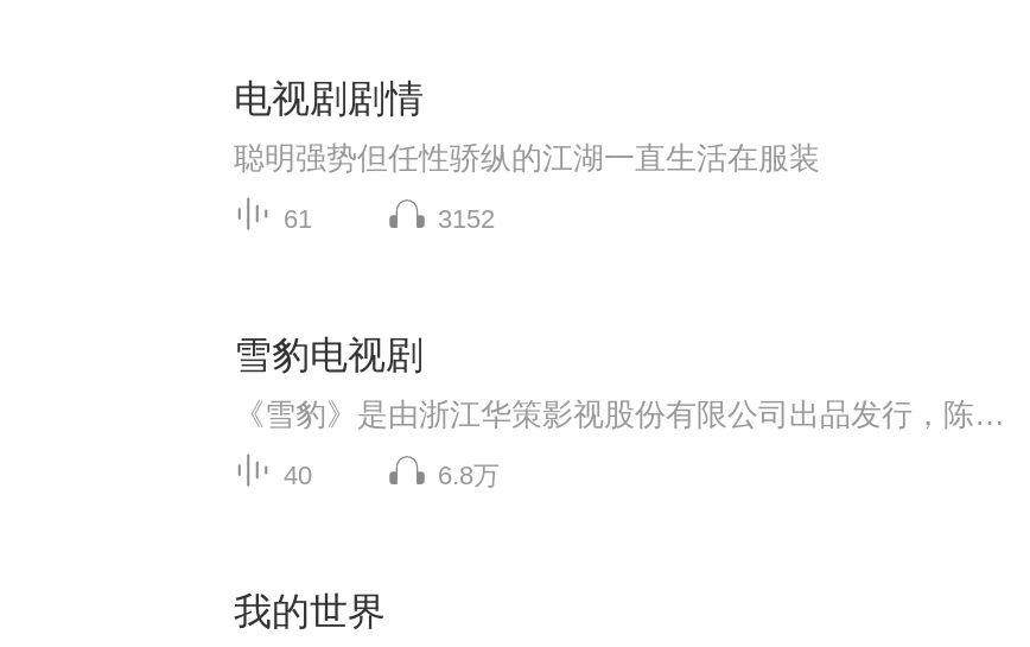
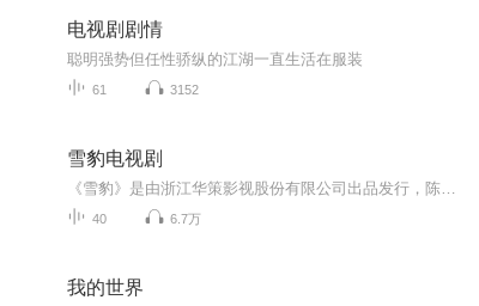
- 6.8万
+ 6.7万
